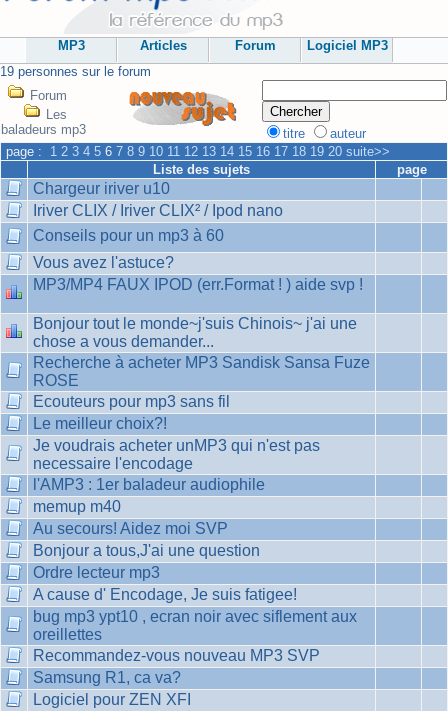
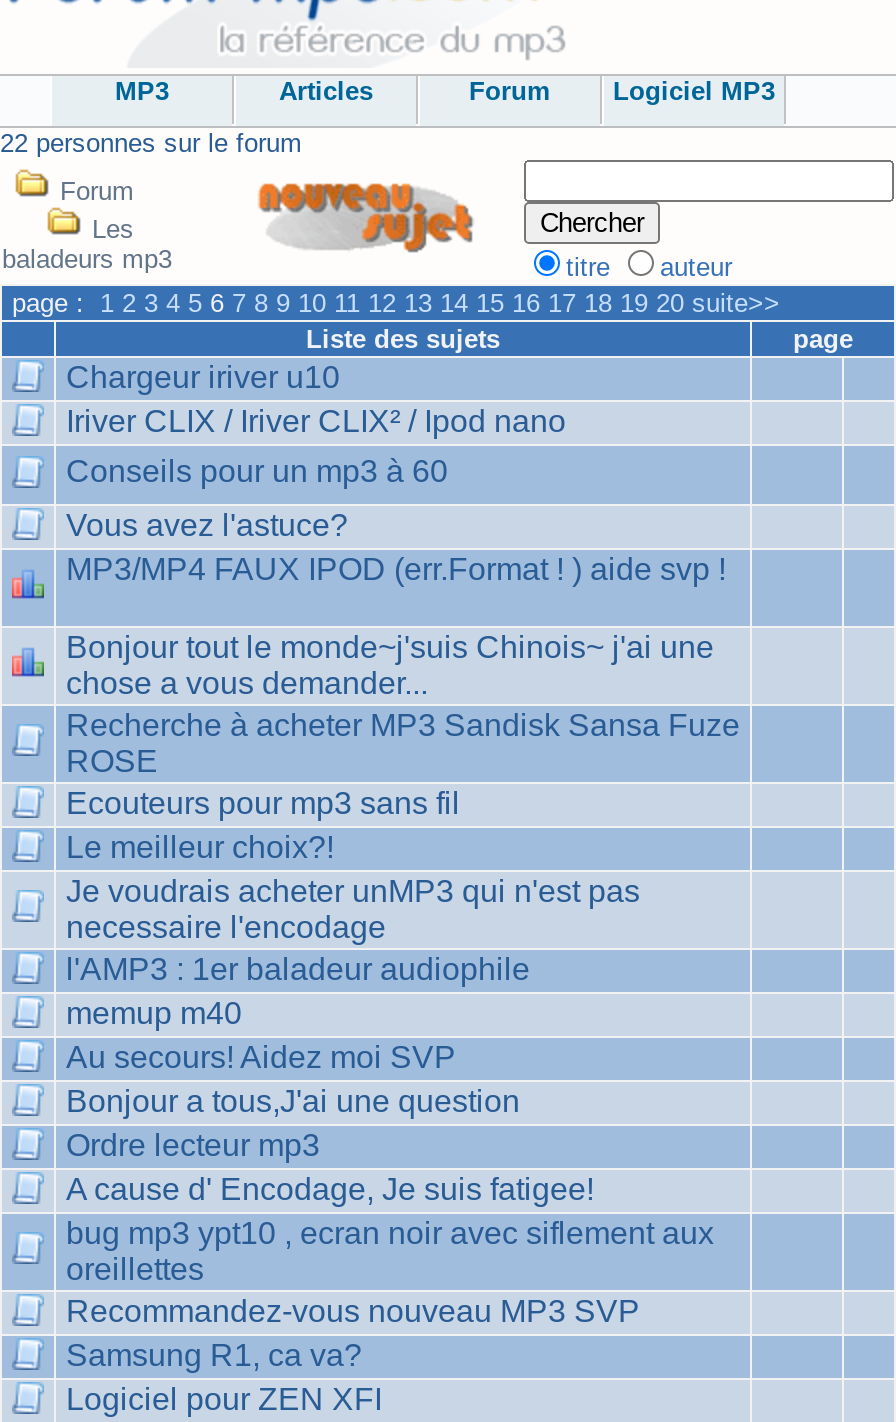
- 19 personnes sur le forum
+ 22 personnes sur le forum
